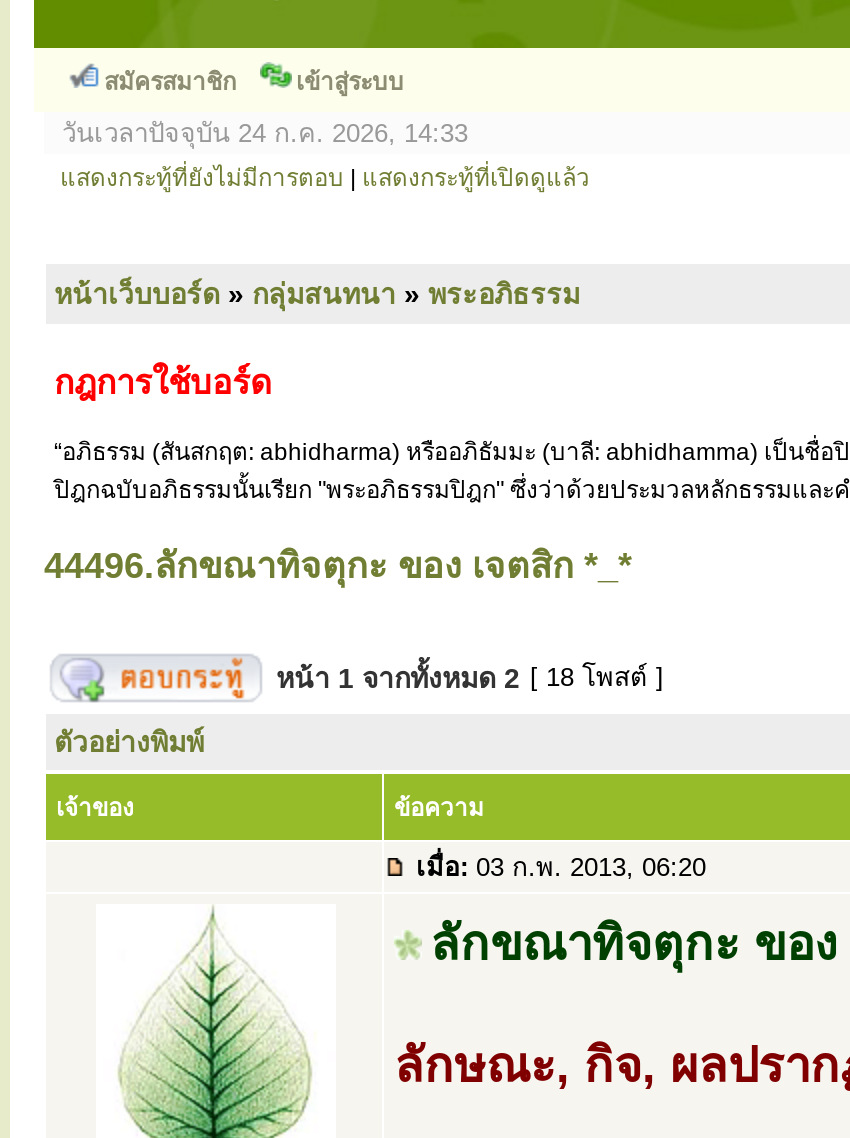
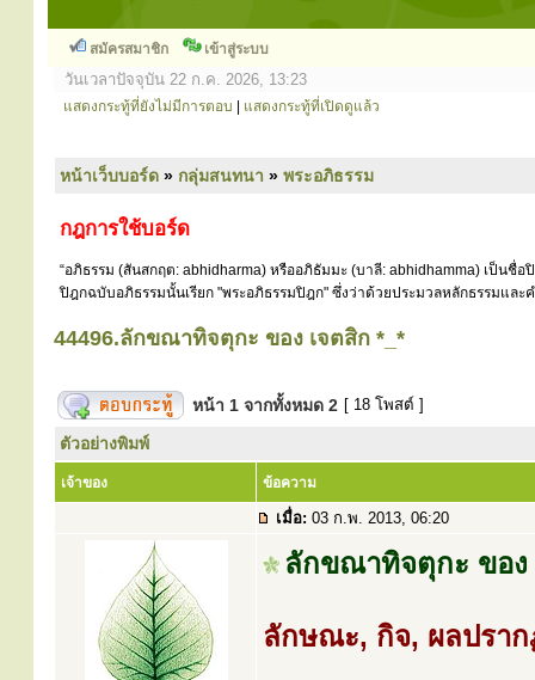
- วันเวลาปัจจุบัน 24 ก.ค. 2026, 14:33
+ วันเวลาปัจจุบัน 22 ก.ค. 2026, 13:23
